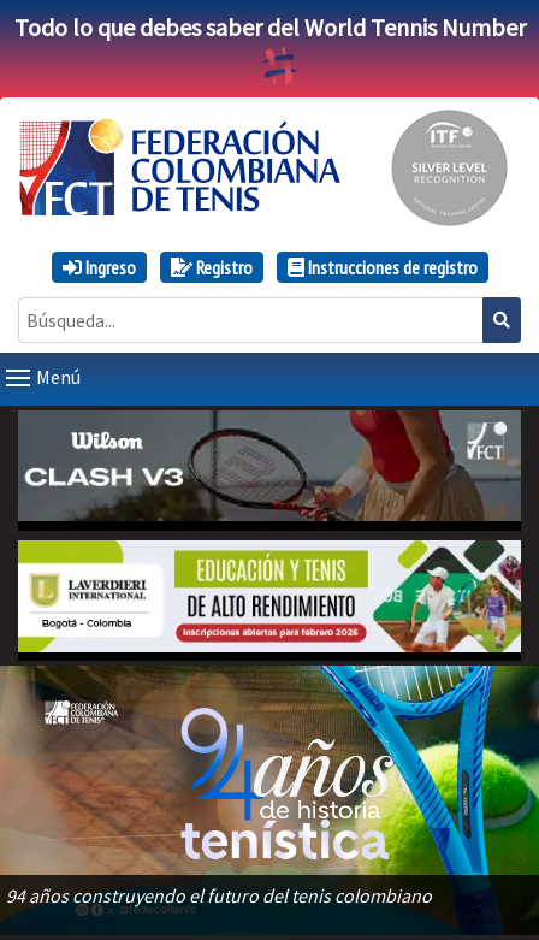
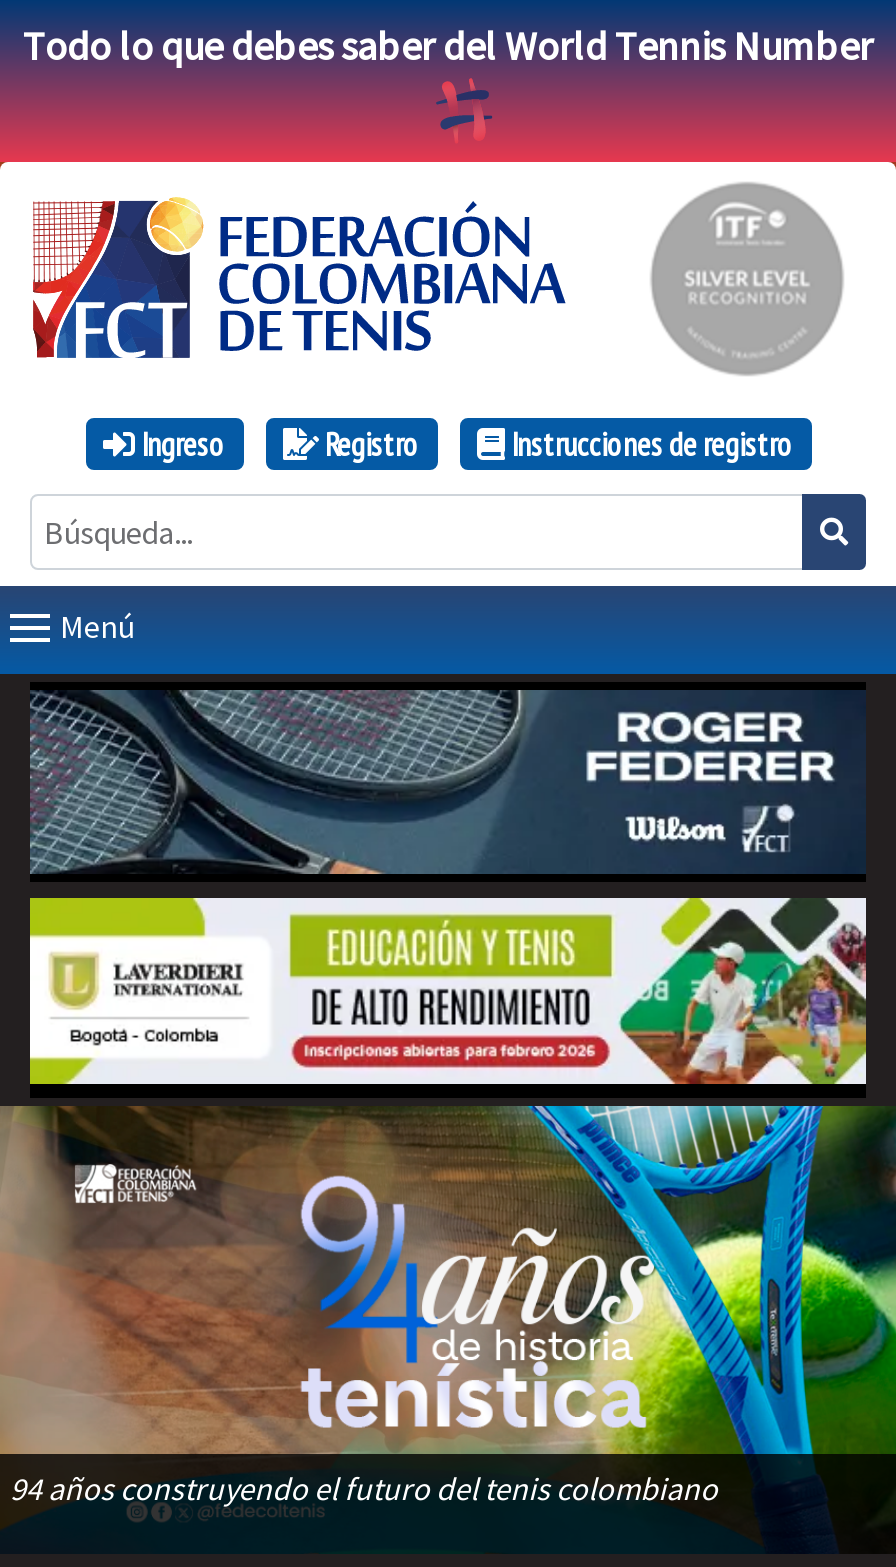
- [image]
+ [image]
